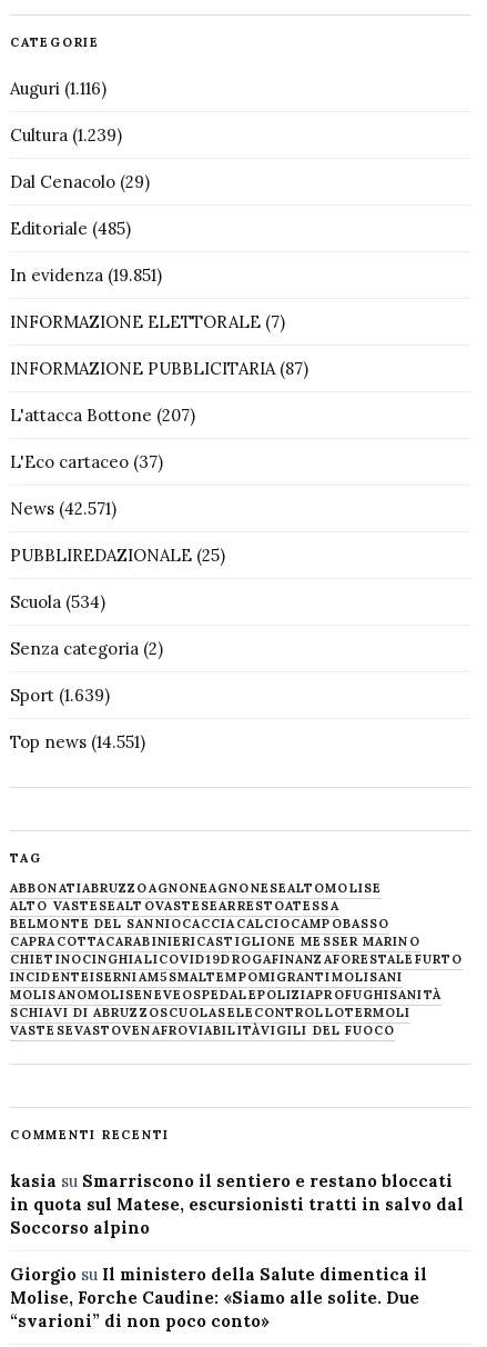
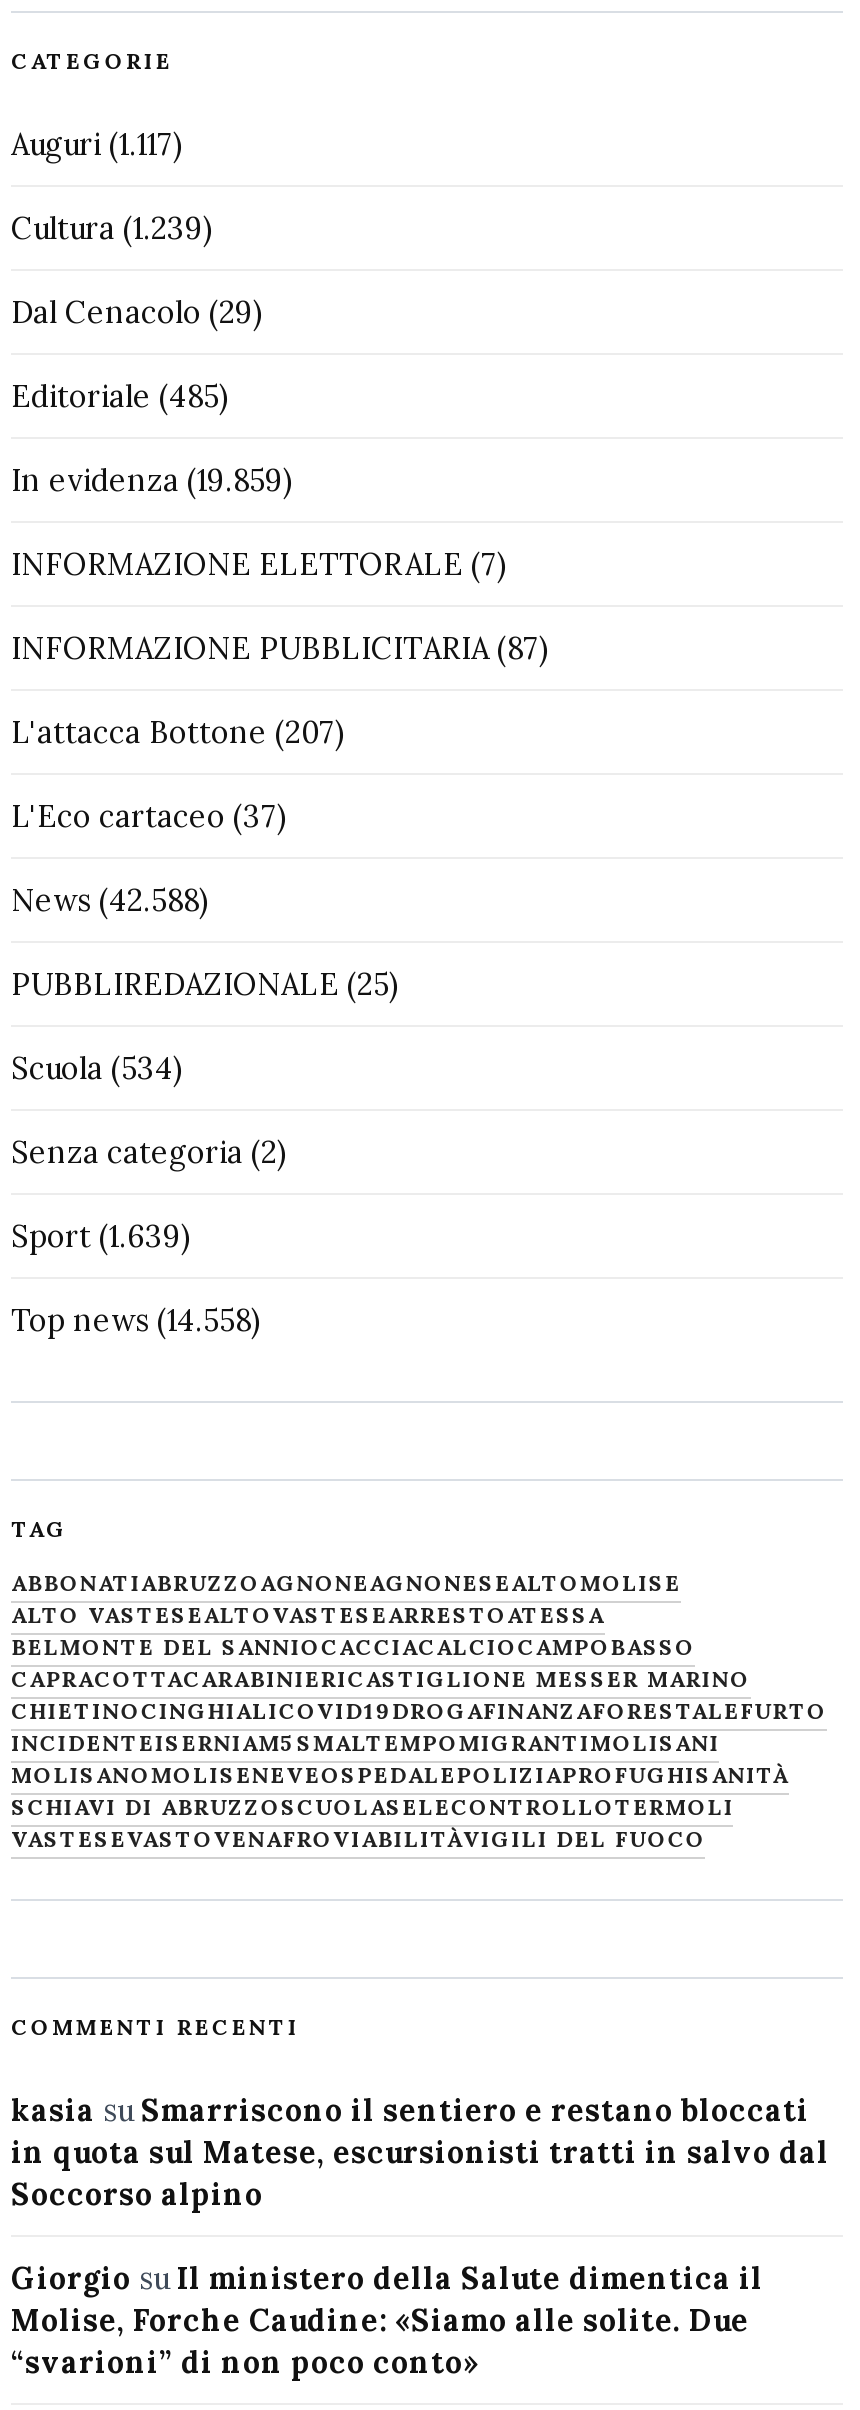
- Auguri (1.116)
+ Auguri (1.117)

- In evidenza (19.851)
+ In evidenza (19.859)

- News (42.571)
+ News (42.588)

- Top news (14.551)
+ Top news (14.558)
